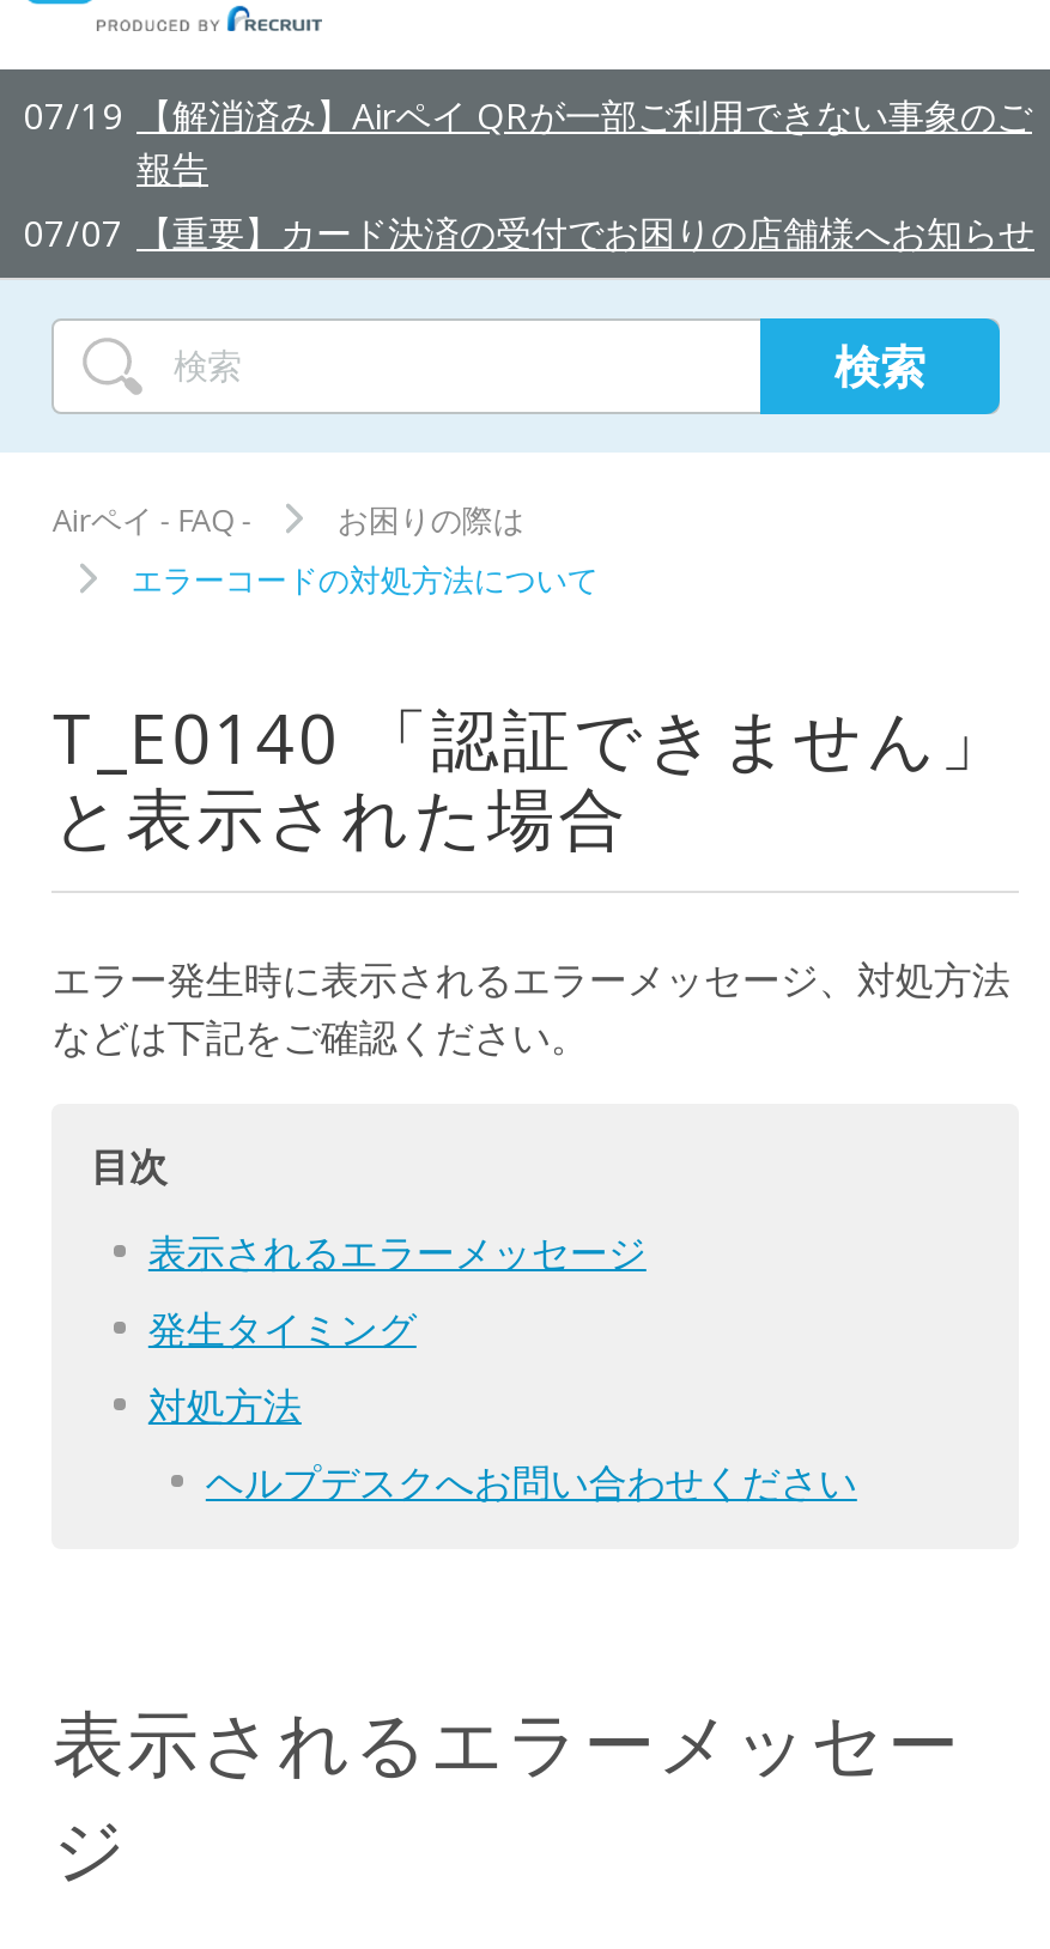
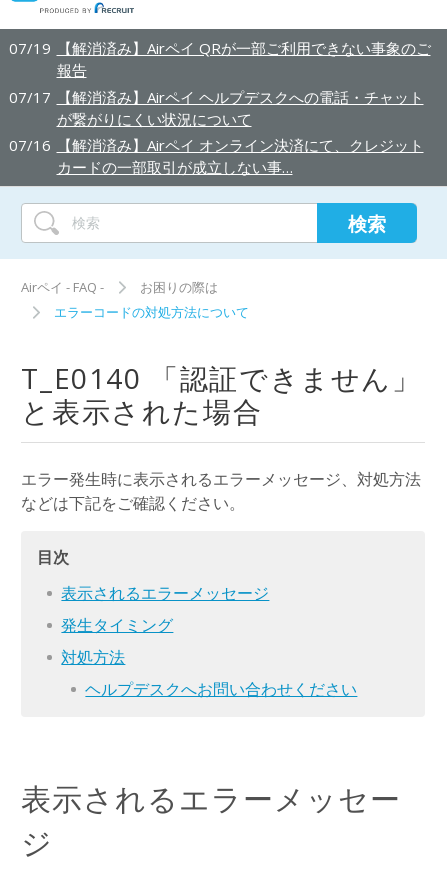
- 07/07 【重要】カード決済の受付でお困りの店舗様へお知らせ
+ 07/17 【解消済み】Airペイ ヘルプデスクへの電話・チャット
+ が繋がりにくい状況について
+ 07/16 【解消済み】Airペイ オンライン決済にて、クレジット
+ カードの一部取引が成立しない事…
